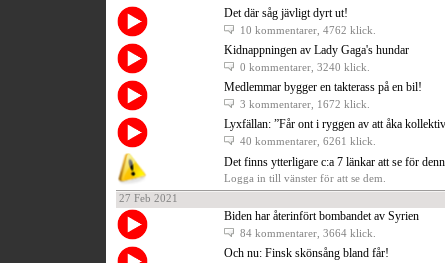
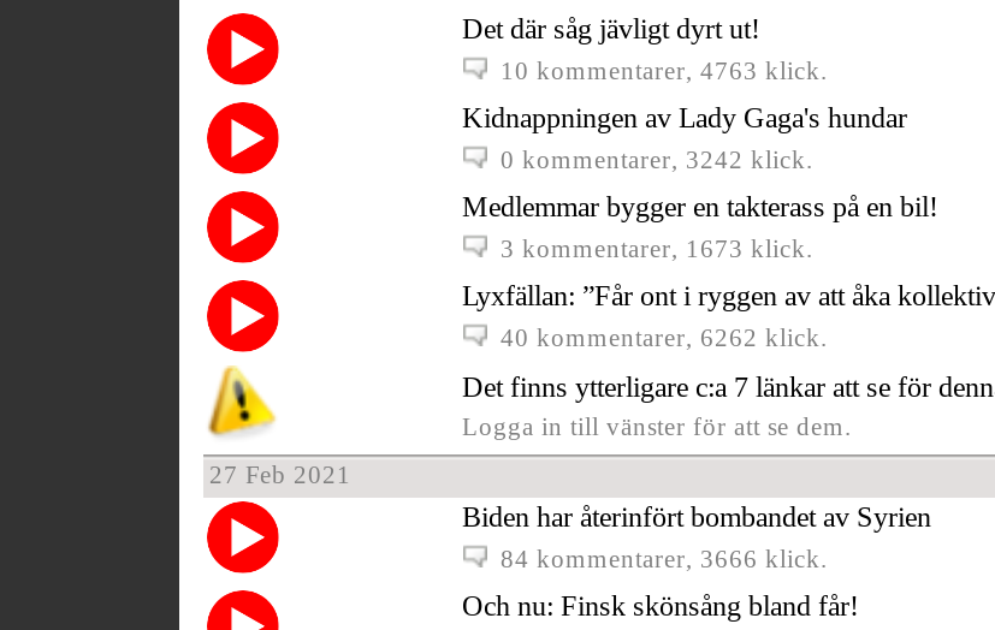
- 10 kommentarer, 4762 klick.
+ 10 kommentarer, 4763 klick.

- 0 kommentarer, 3240 klick.
+ 0 kommentarer, 3242 klick.

- 3 kommentarer, 1672 klick.
+ 3 kommentarer, 1673 klick.

- 40 kommentarer, 6261 klick.
+ 40 kommentarer, 6262 klick.

- 84 kommentarer, 3664 klick.
+ 84 kommentarer, 3666 klick.
